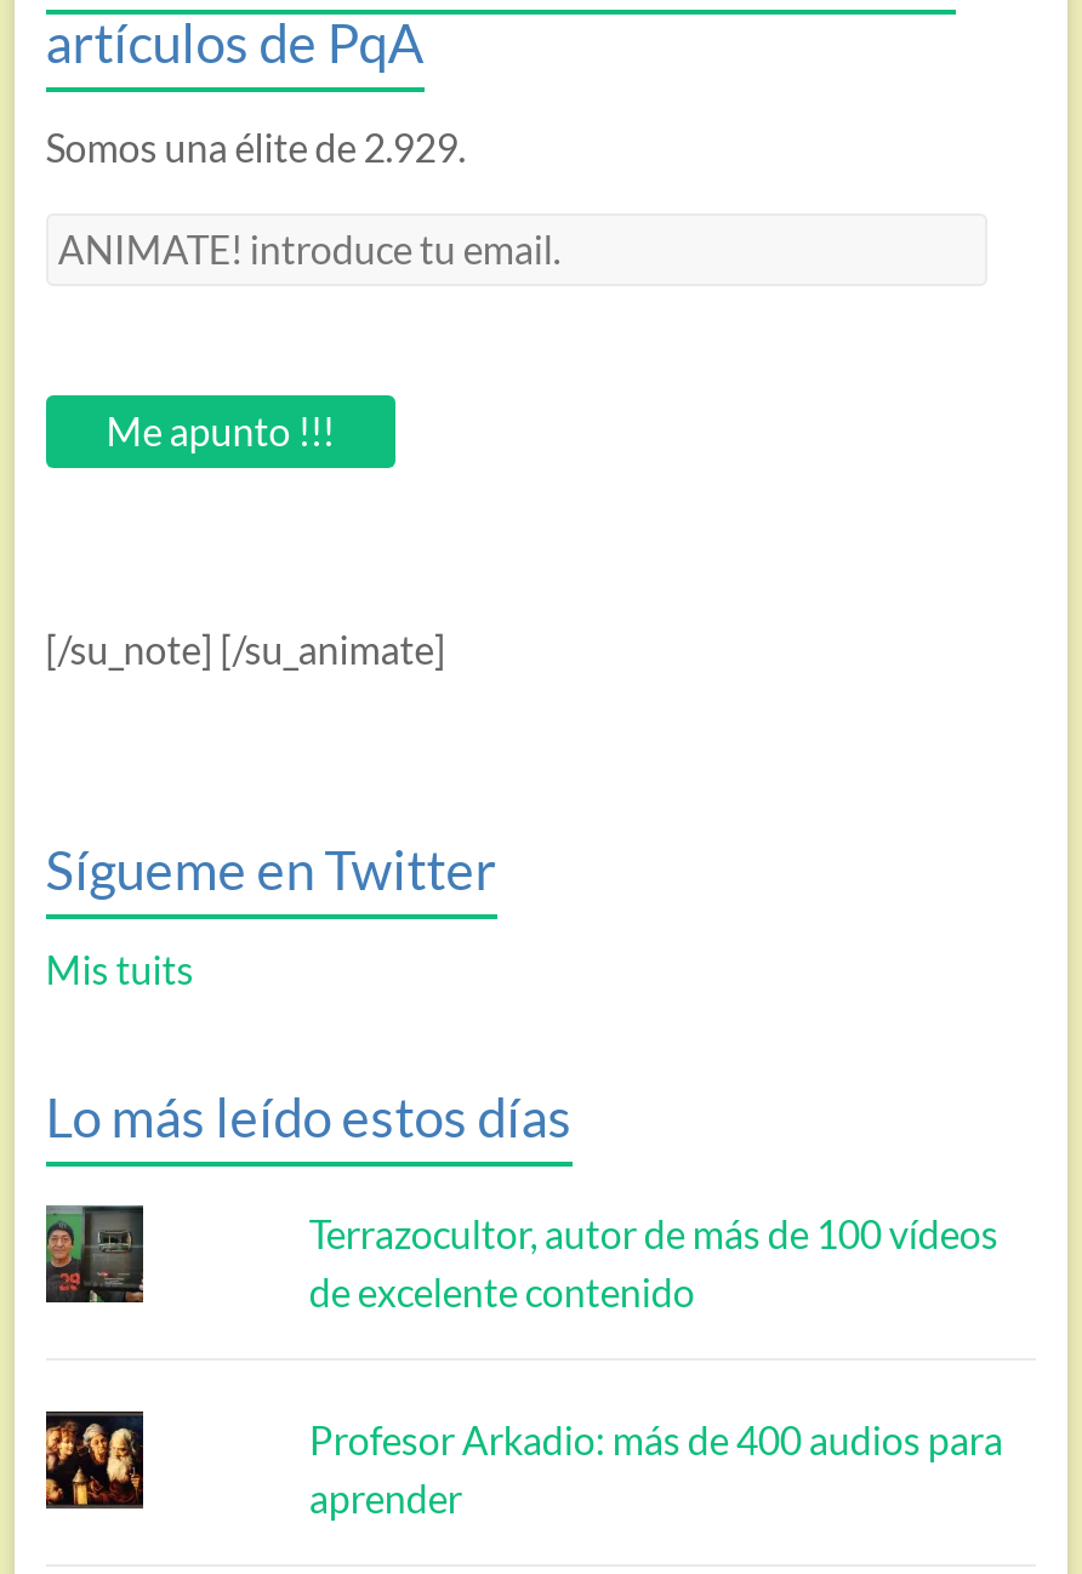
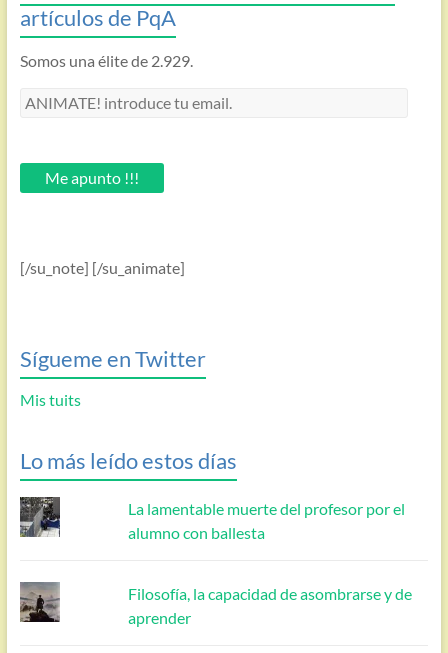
- [image]
+ [image]

- Terrazocultor, autor de más de 100 vídeos
- de excelente contenido
+ La lamentable muerte del profesor por el
+ alumno con ballesta

- [image]
+ [image]

- Profesor Arkadio: más de 400 audios para
+ Filosofía, la capacidad de asombrarse y de
